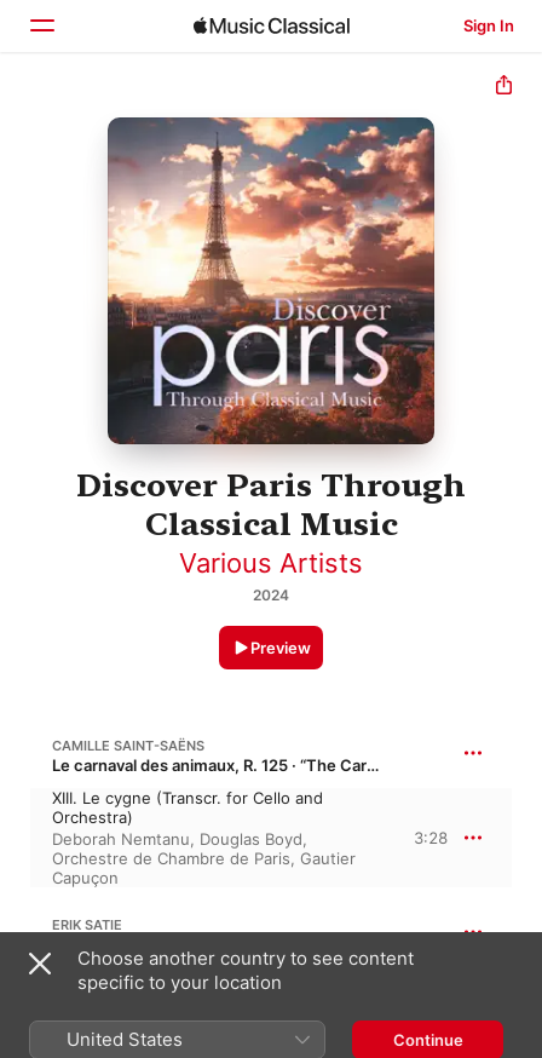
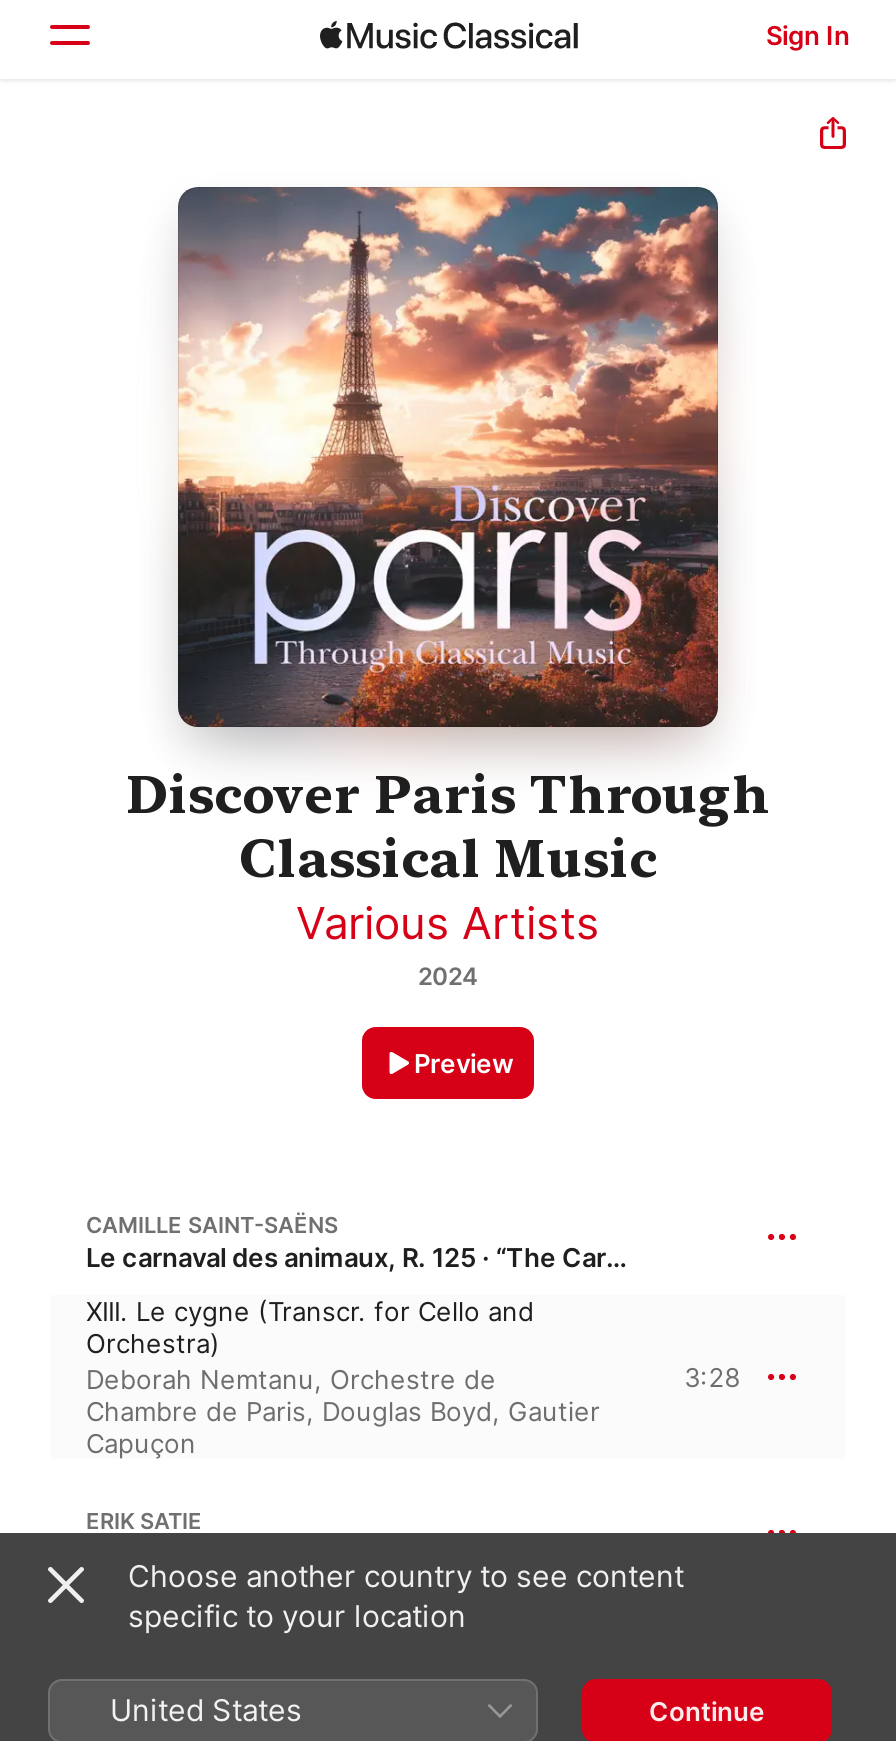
- Deborah Nemtanu, Douglas Boyd,
+ Deborah Nemtanu, Orchestre de

- Orchestre de Chambre de Paris, Gautier
+ Chambre de Paris, Douglas Boyd, Gautier
